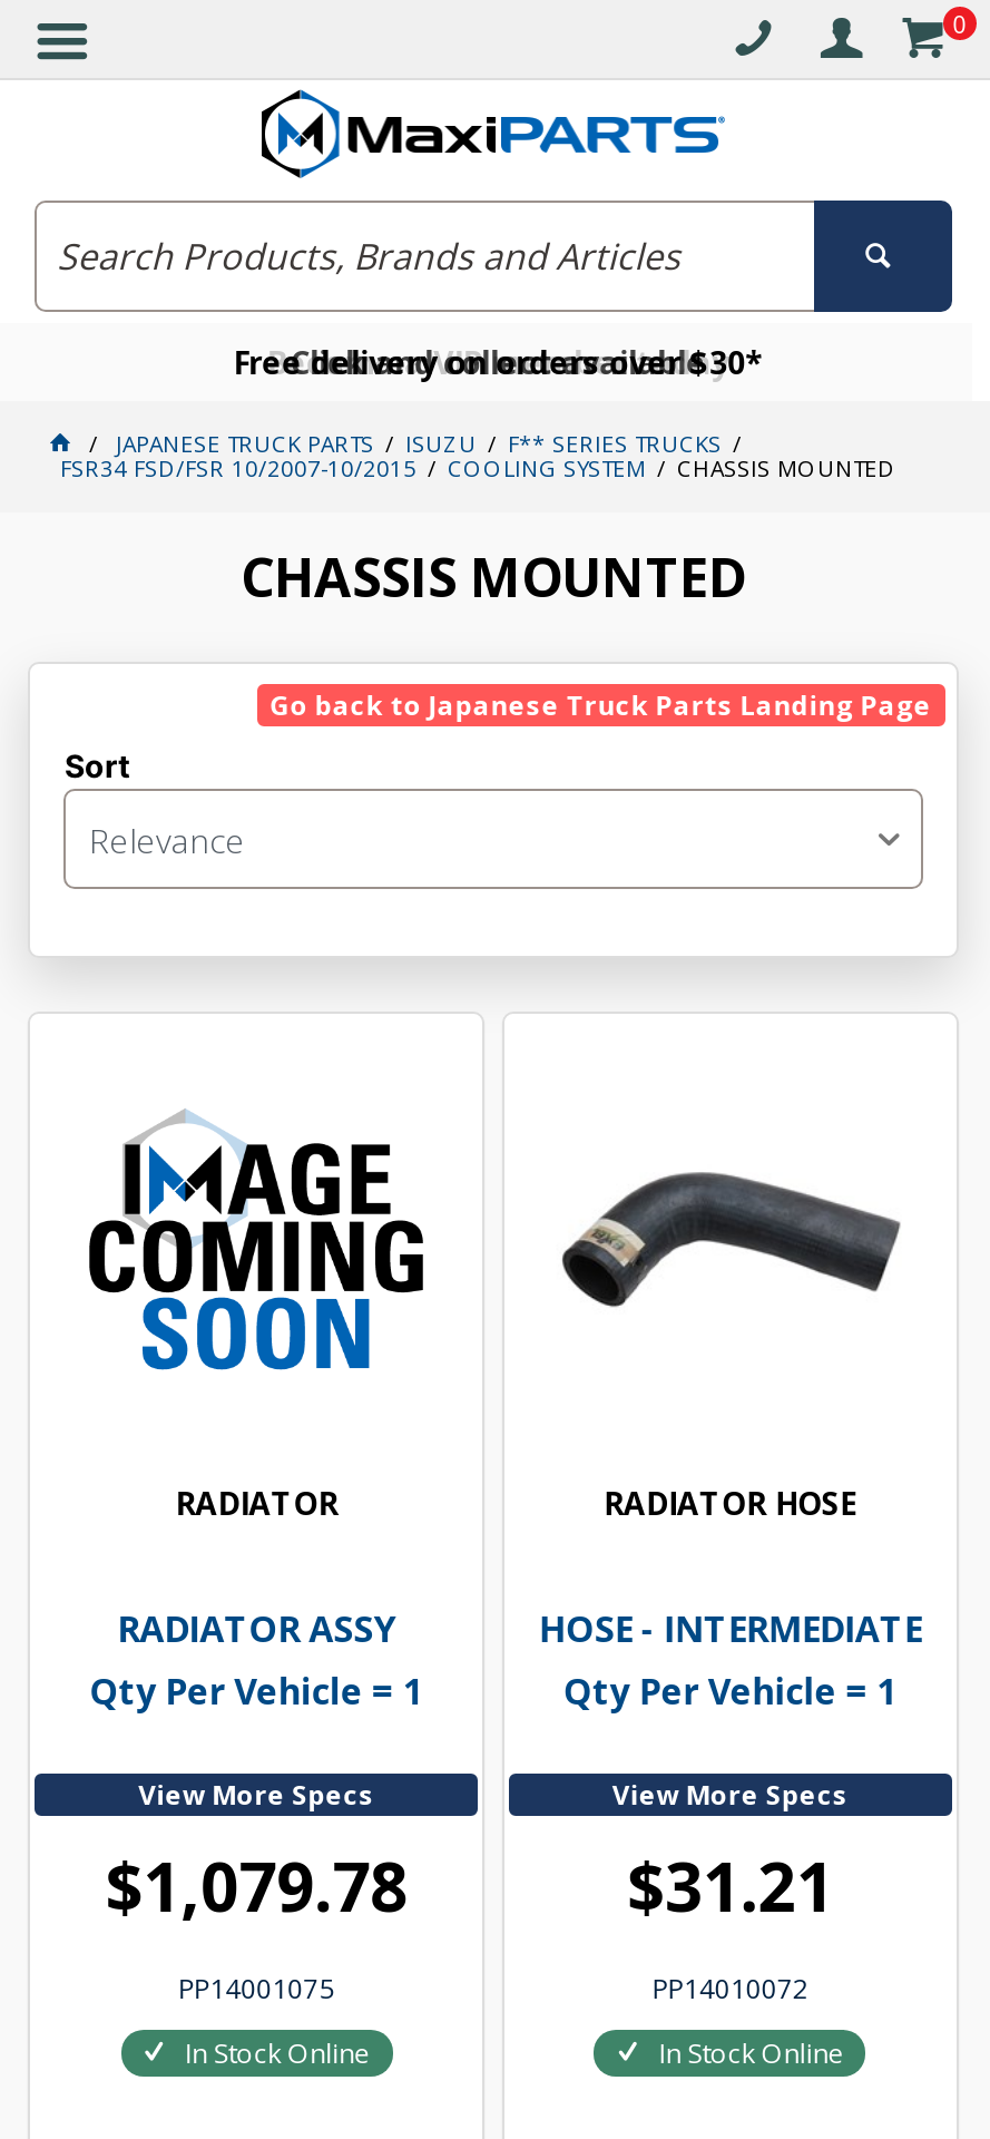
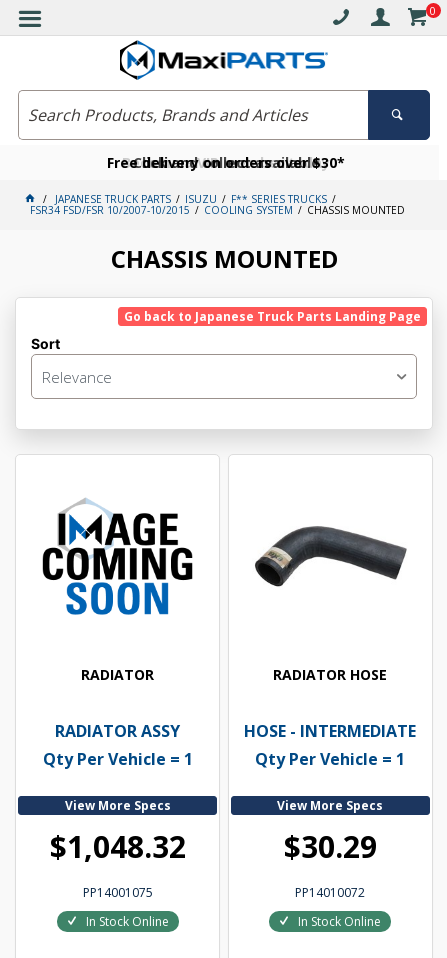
- $1,079.78
+ $1,048.32

- $31.21
+ $30.29
